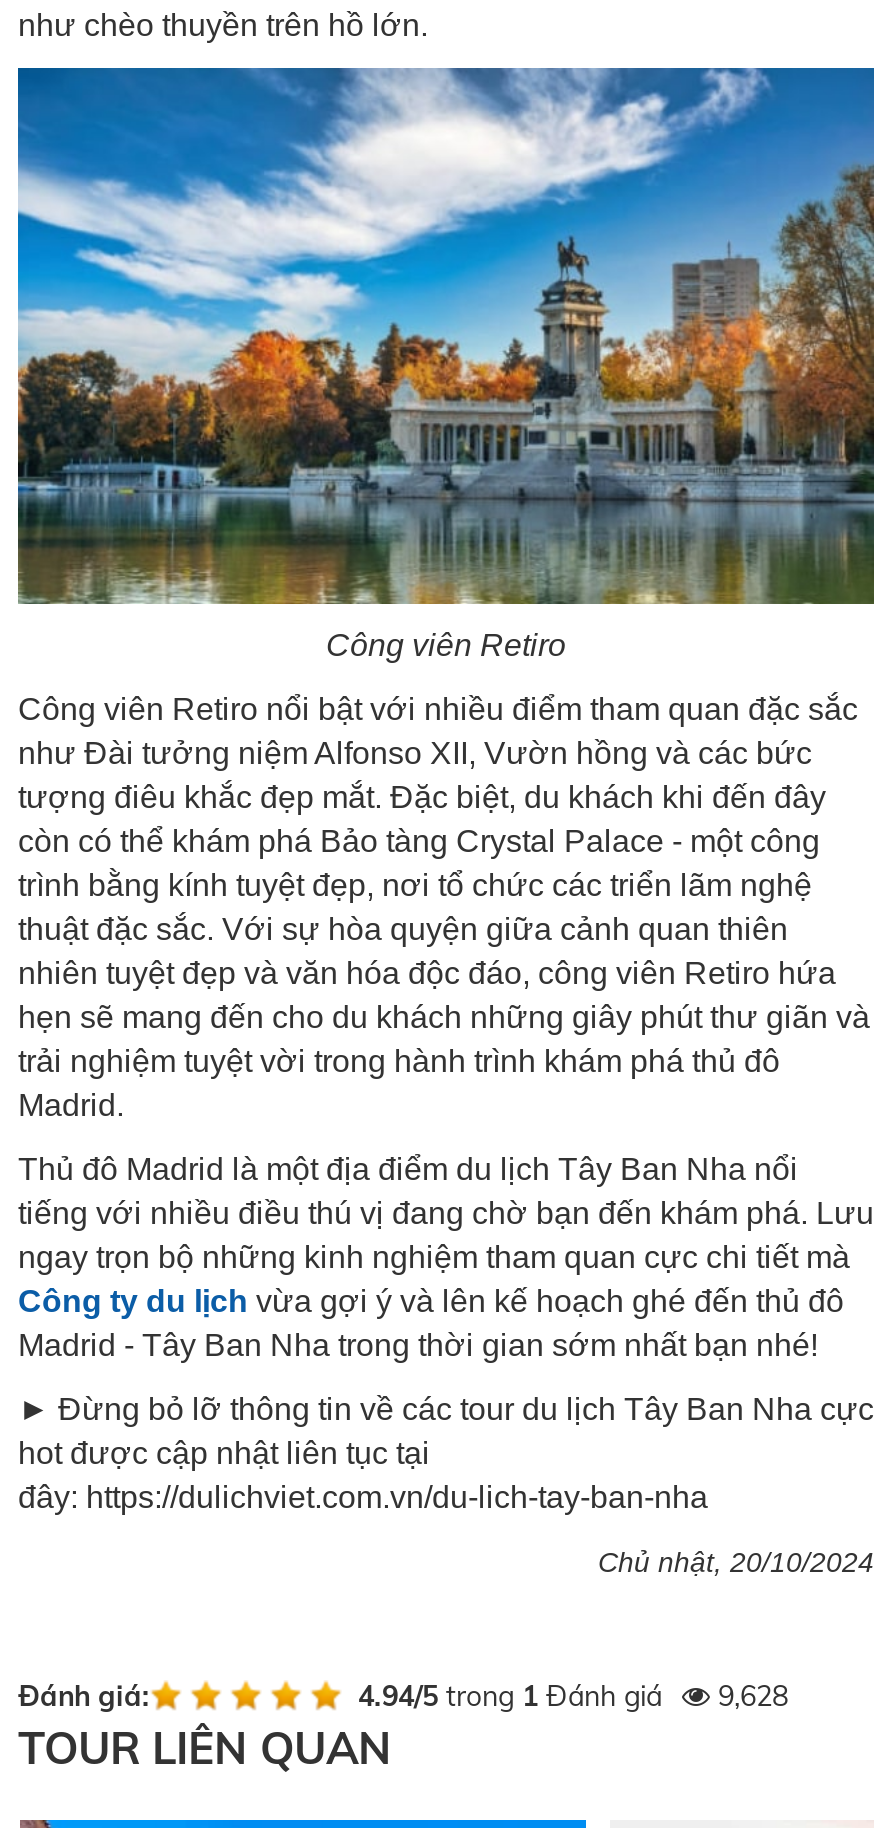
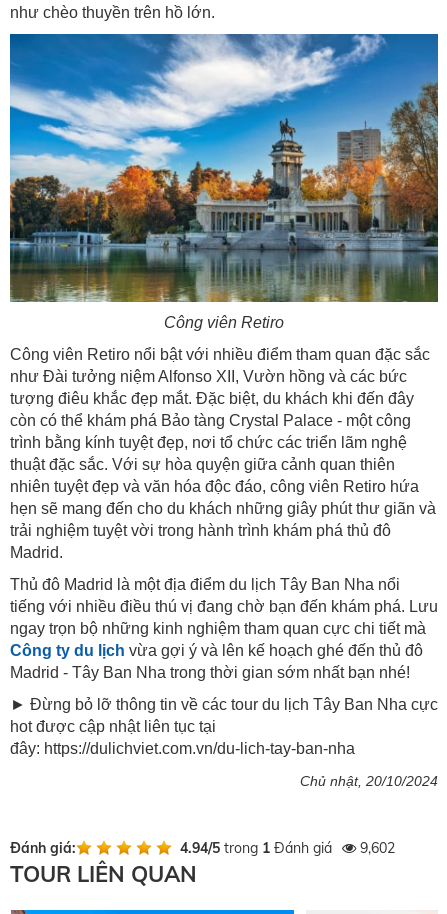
- 4.94/5 trong 1 Đánh giá 9,628
+ 4.94/5 trong 1 Đánh giá 9,602
